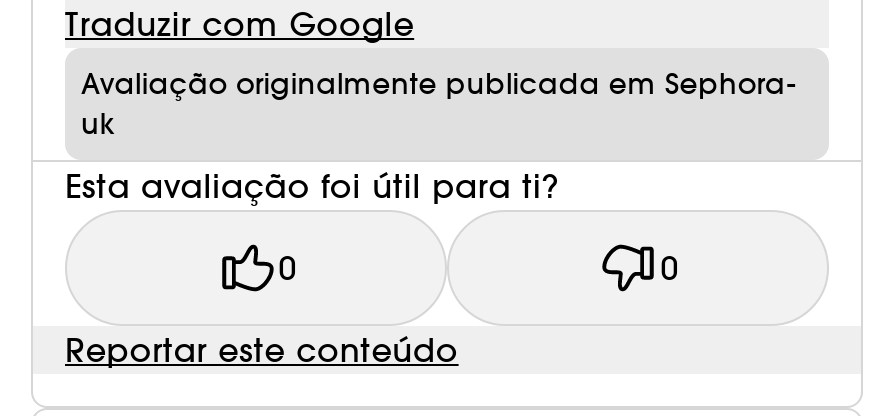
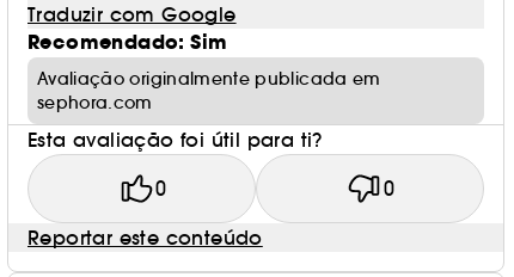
- Avaliação originalmente publicada em Sephora-
- uk
+ Recomendado: Sim
+ Avaliação originalmente publicada em
+ sephora.com
